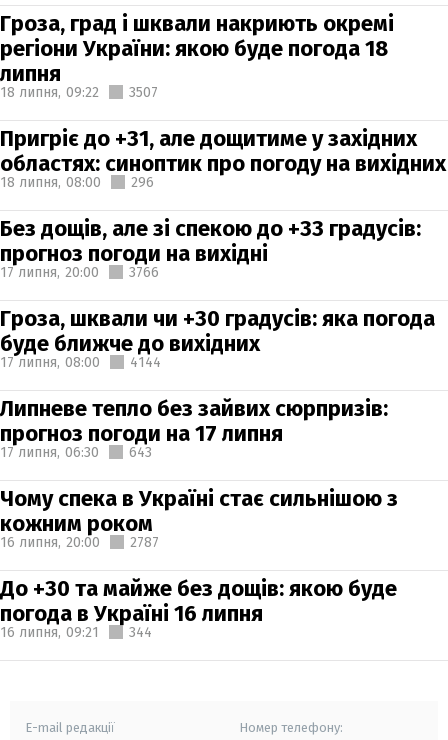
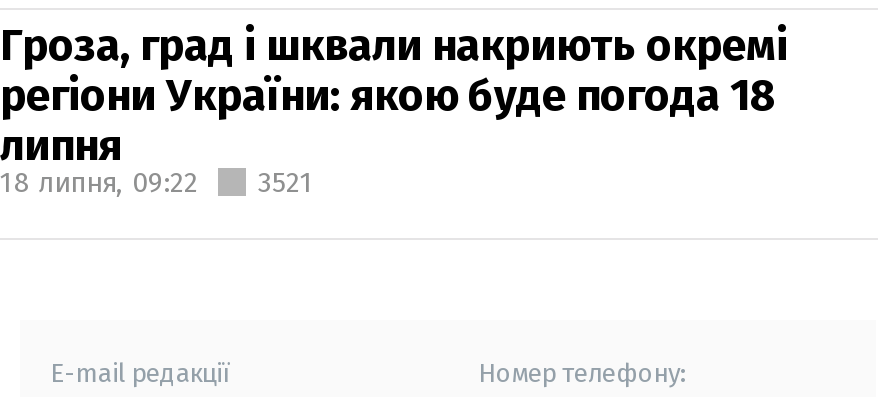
- 3507
- Пригріє до +31, але дощитиме у західних
- областях: синоптик про погоду на вихідних
- 18 липня, 08:00
- 296
- Без дощів, але зі спекою до +33 градусів:
- прогноз погоди на вихідні
- 17 липня, 20:00
- 3766
- Гроза, шквали чи +30 градусів: яка погода
- буде ближче до вихідних
- 17 липня, 08:00
- 4144
- Липневе тепло без зайвих сюрпризів:
- прогноз погоди на 17 липня
- 17 липня, 06:30
- 643
- Чому спека в Україні стає сильнішою з
- кожним роком
- 16 липня, 20:00
- 2787
- До +30 та майже без дощів: якою буде
- погода в Україні 16 липня
- 16 липня, 09:21
- 344
+ 3521
